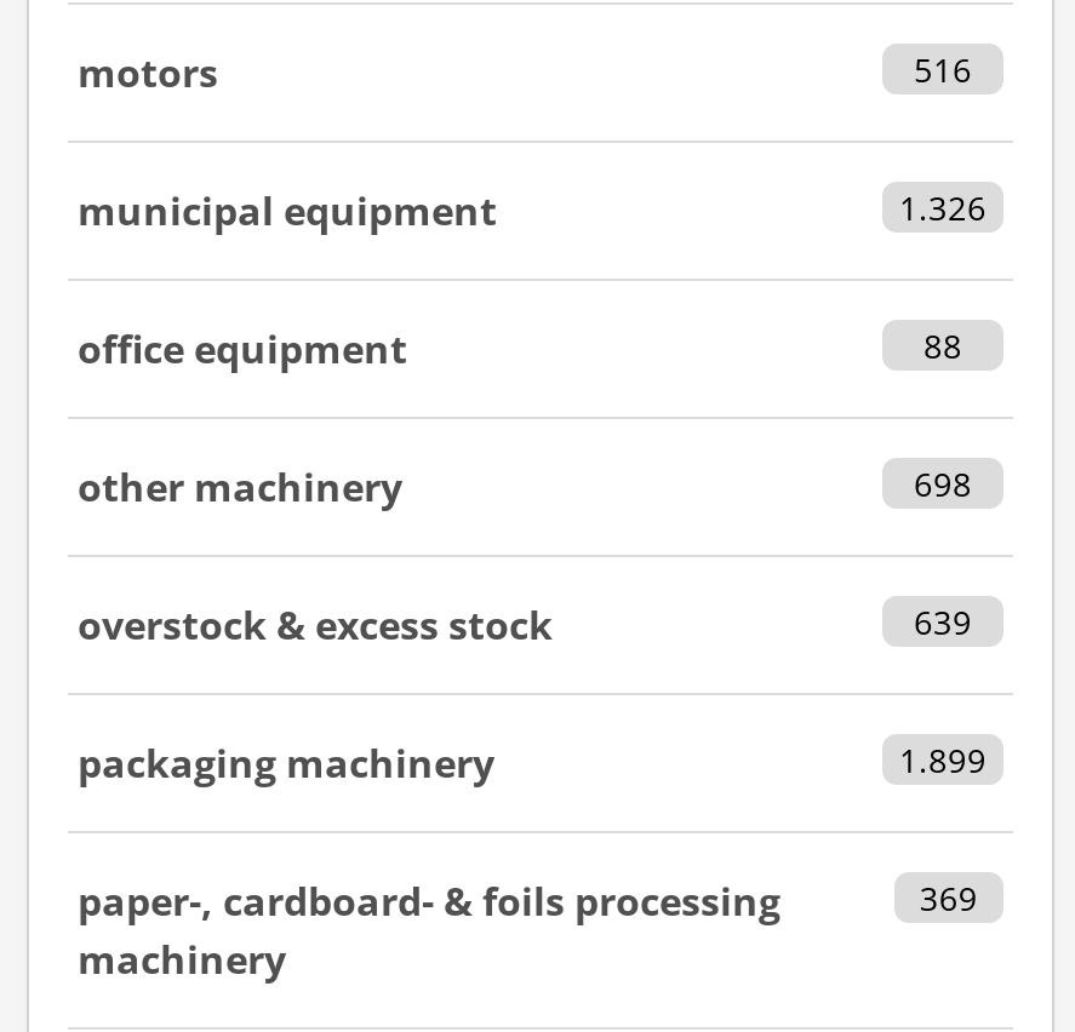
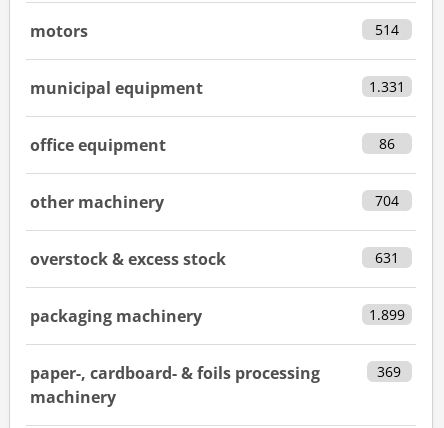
- 516
+ 514

- 1.326
+ 1.331

- 88
+ 86

- 698
+ 704

- 639
+ 631
